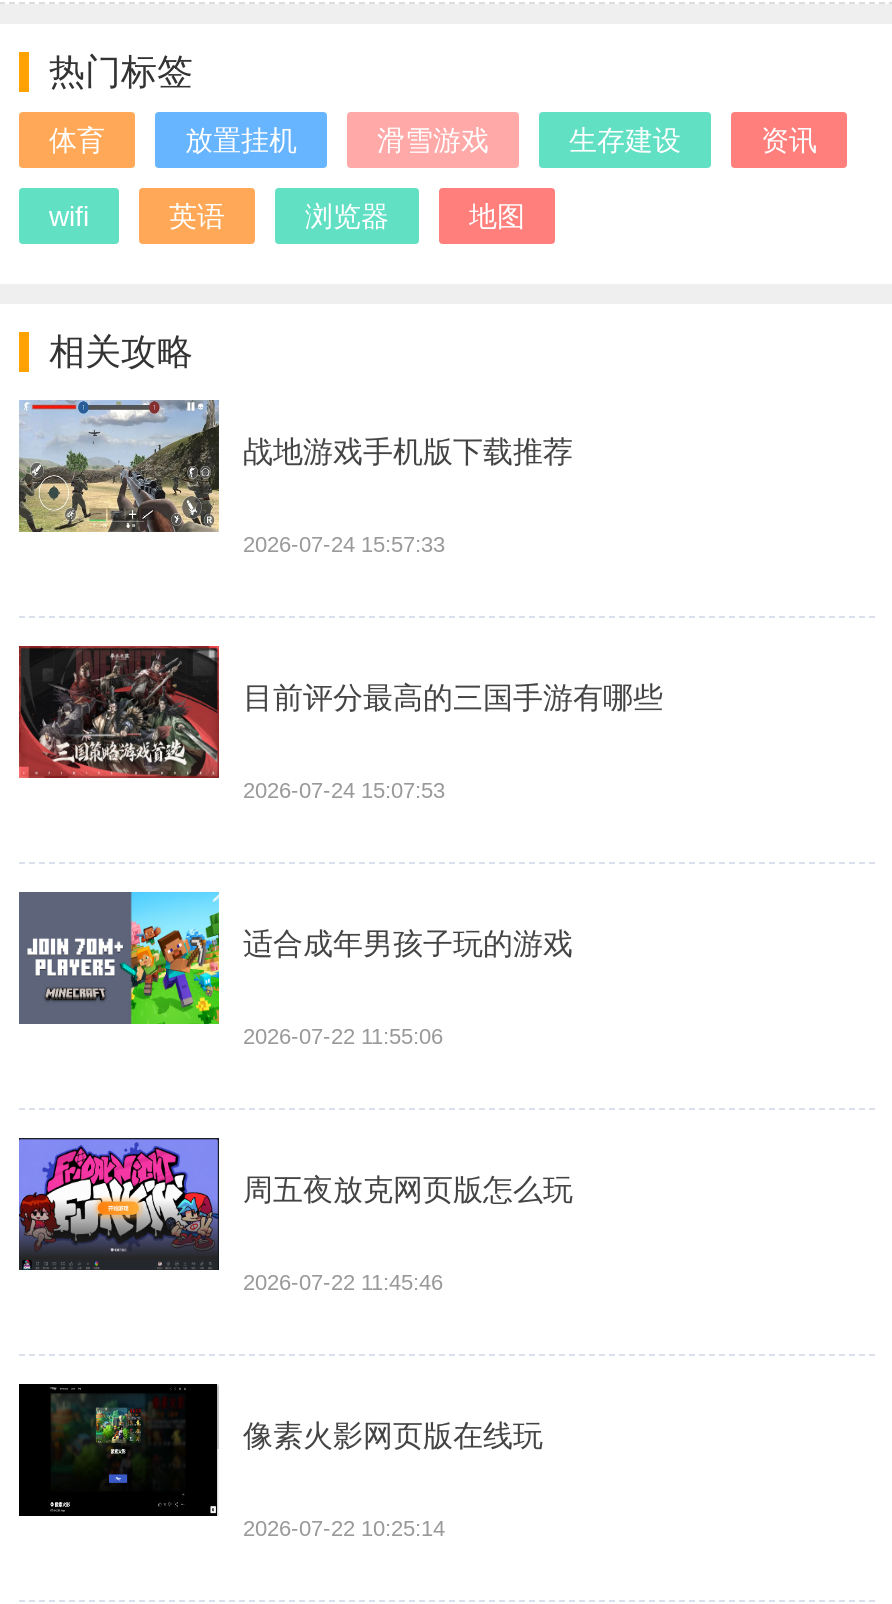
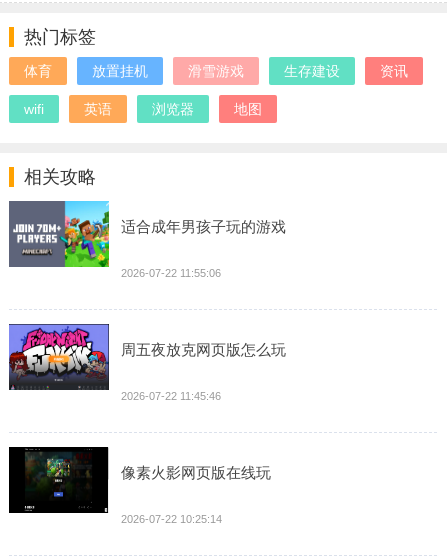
- [image]
- 战地游戏手机版下载推荐
- 2026-07-24 15:57:33

- [image]
- 目前评分最高的三国手游有哪些
- 2026-07-24 15:07:53
